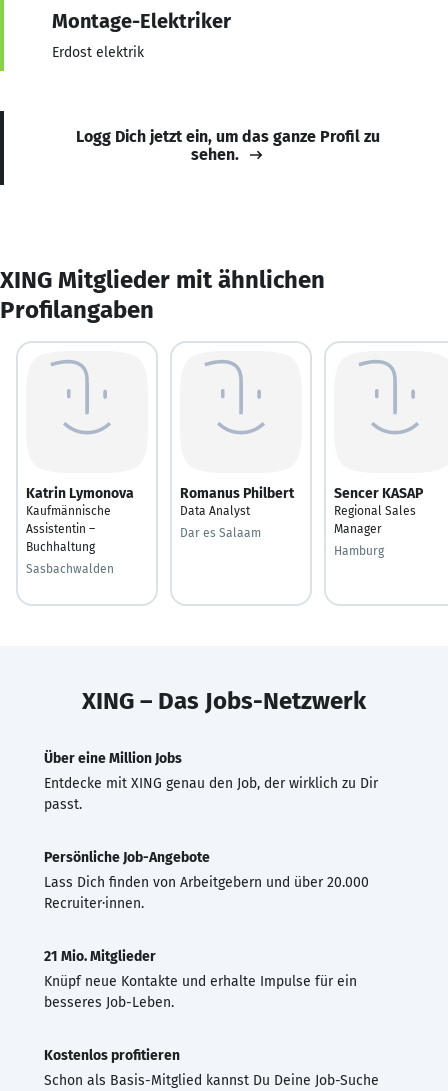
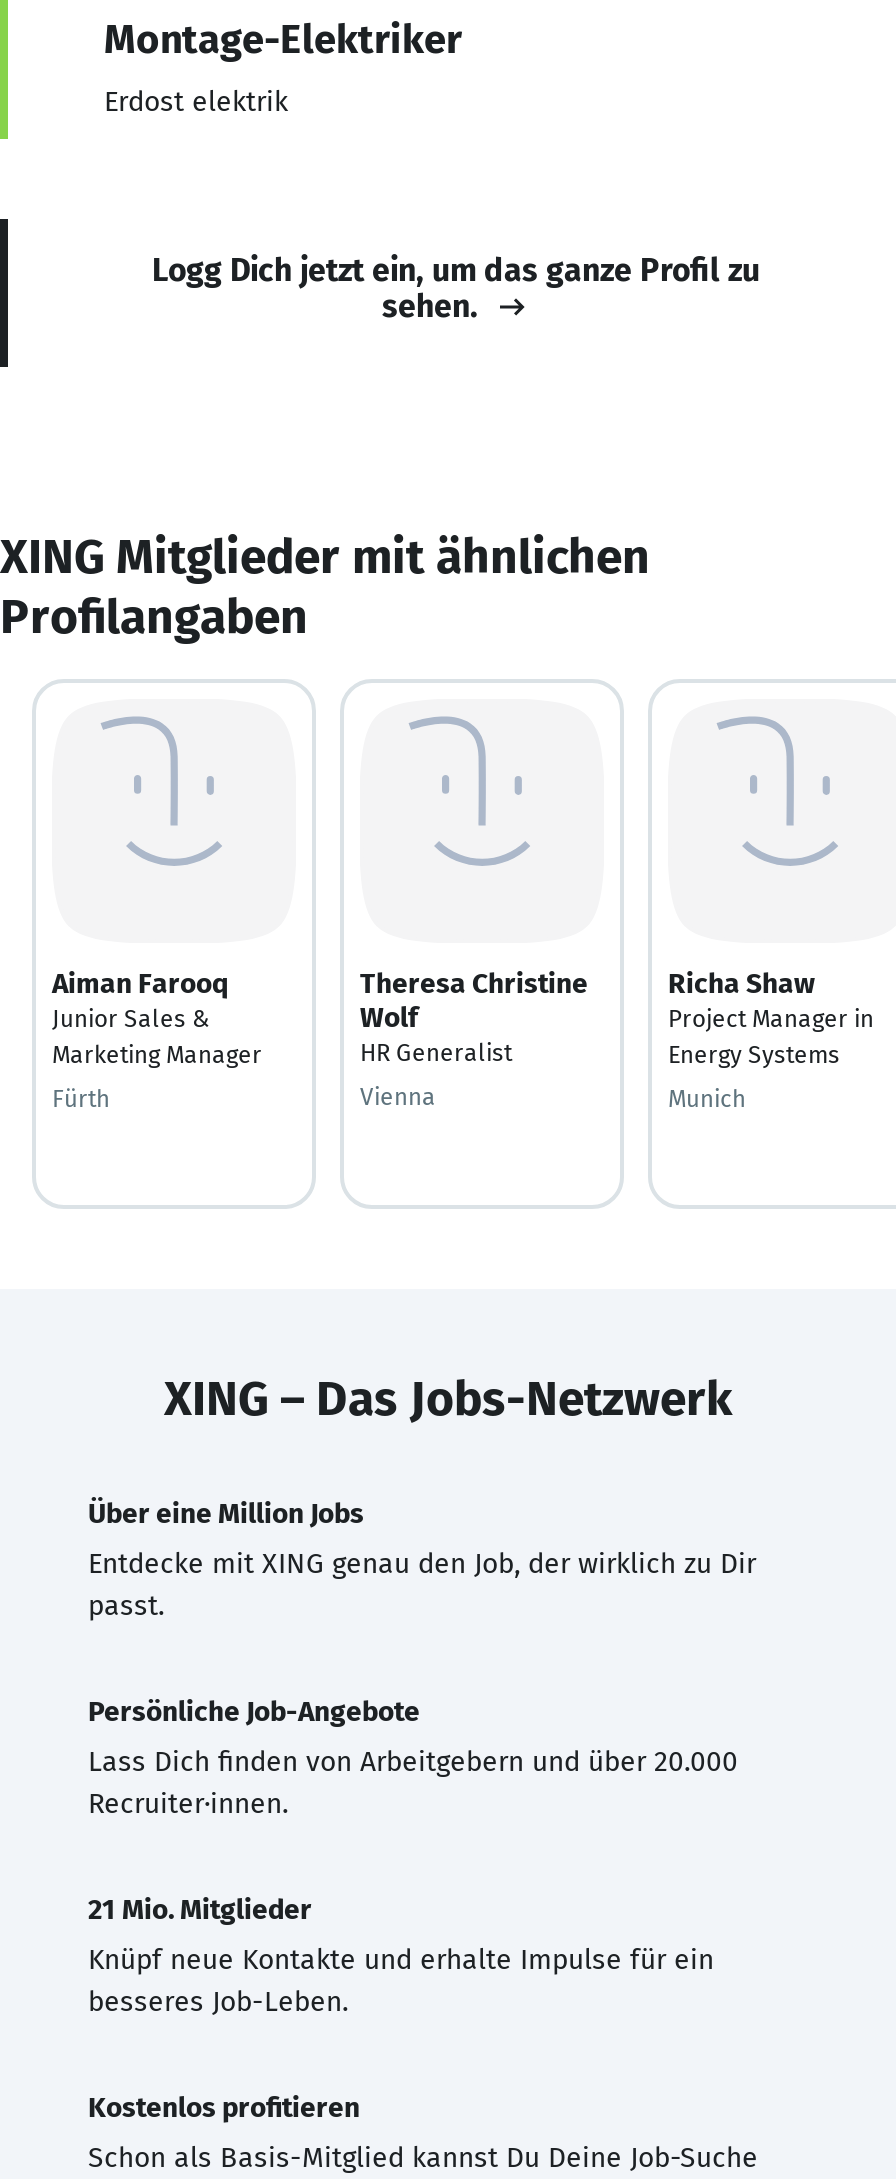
- Katrin Lymonova
- Kaufmännische
- Assistentin –
- Buchhaltung
+ Aiman Farooq
+ Junior Sales &
+ Marketing Manager

- Romanus Philbert
- Data Analyst
+ Theresa Christine
+ Wolf
+ HR Generalist

- Sencer KASAP
- Regional Sales
- Manager
+ Richa Shaw
+ Project Manager in
+ Energy Systems

- Dar es Salaam
+ Vienna

- Hamburg
+ Munich

- Sasbachwalden
+ Fürth
